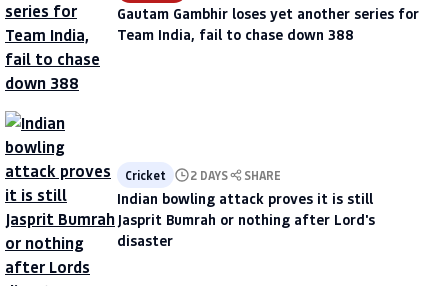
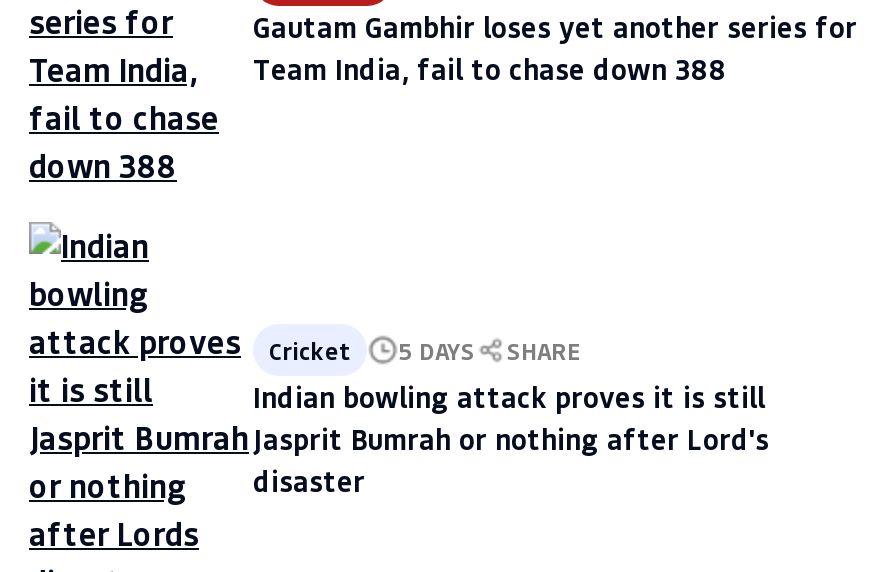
- Cricket 2 DAYS SHARE
+ Cricket 5 DAYS SHARE
